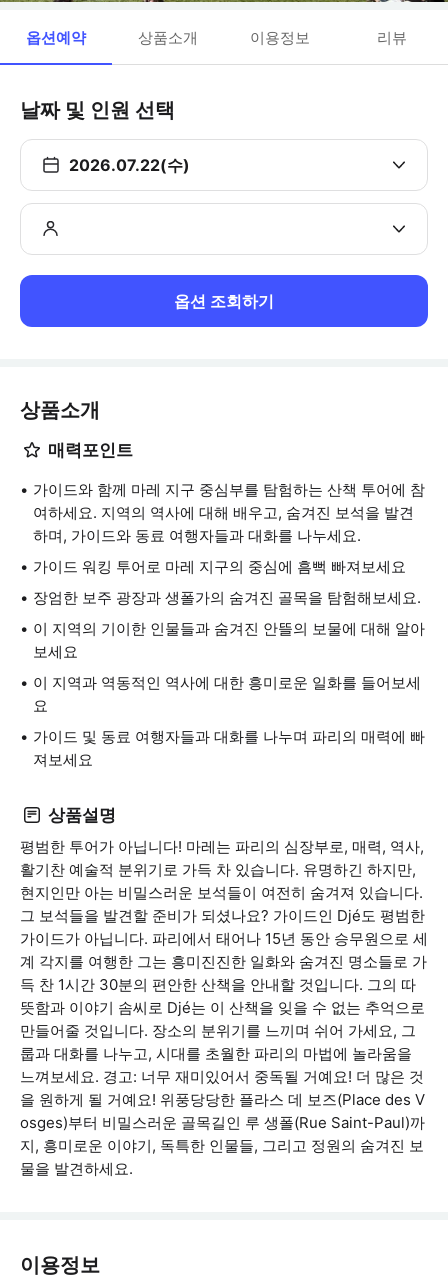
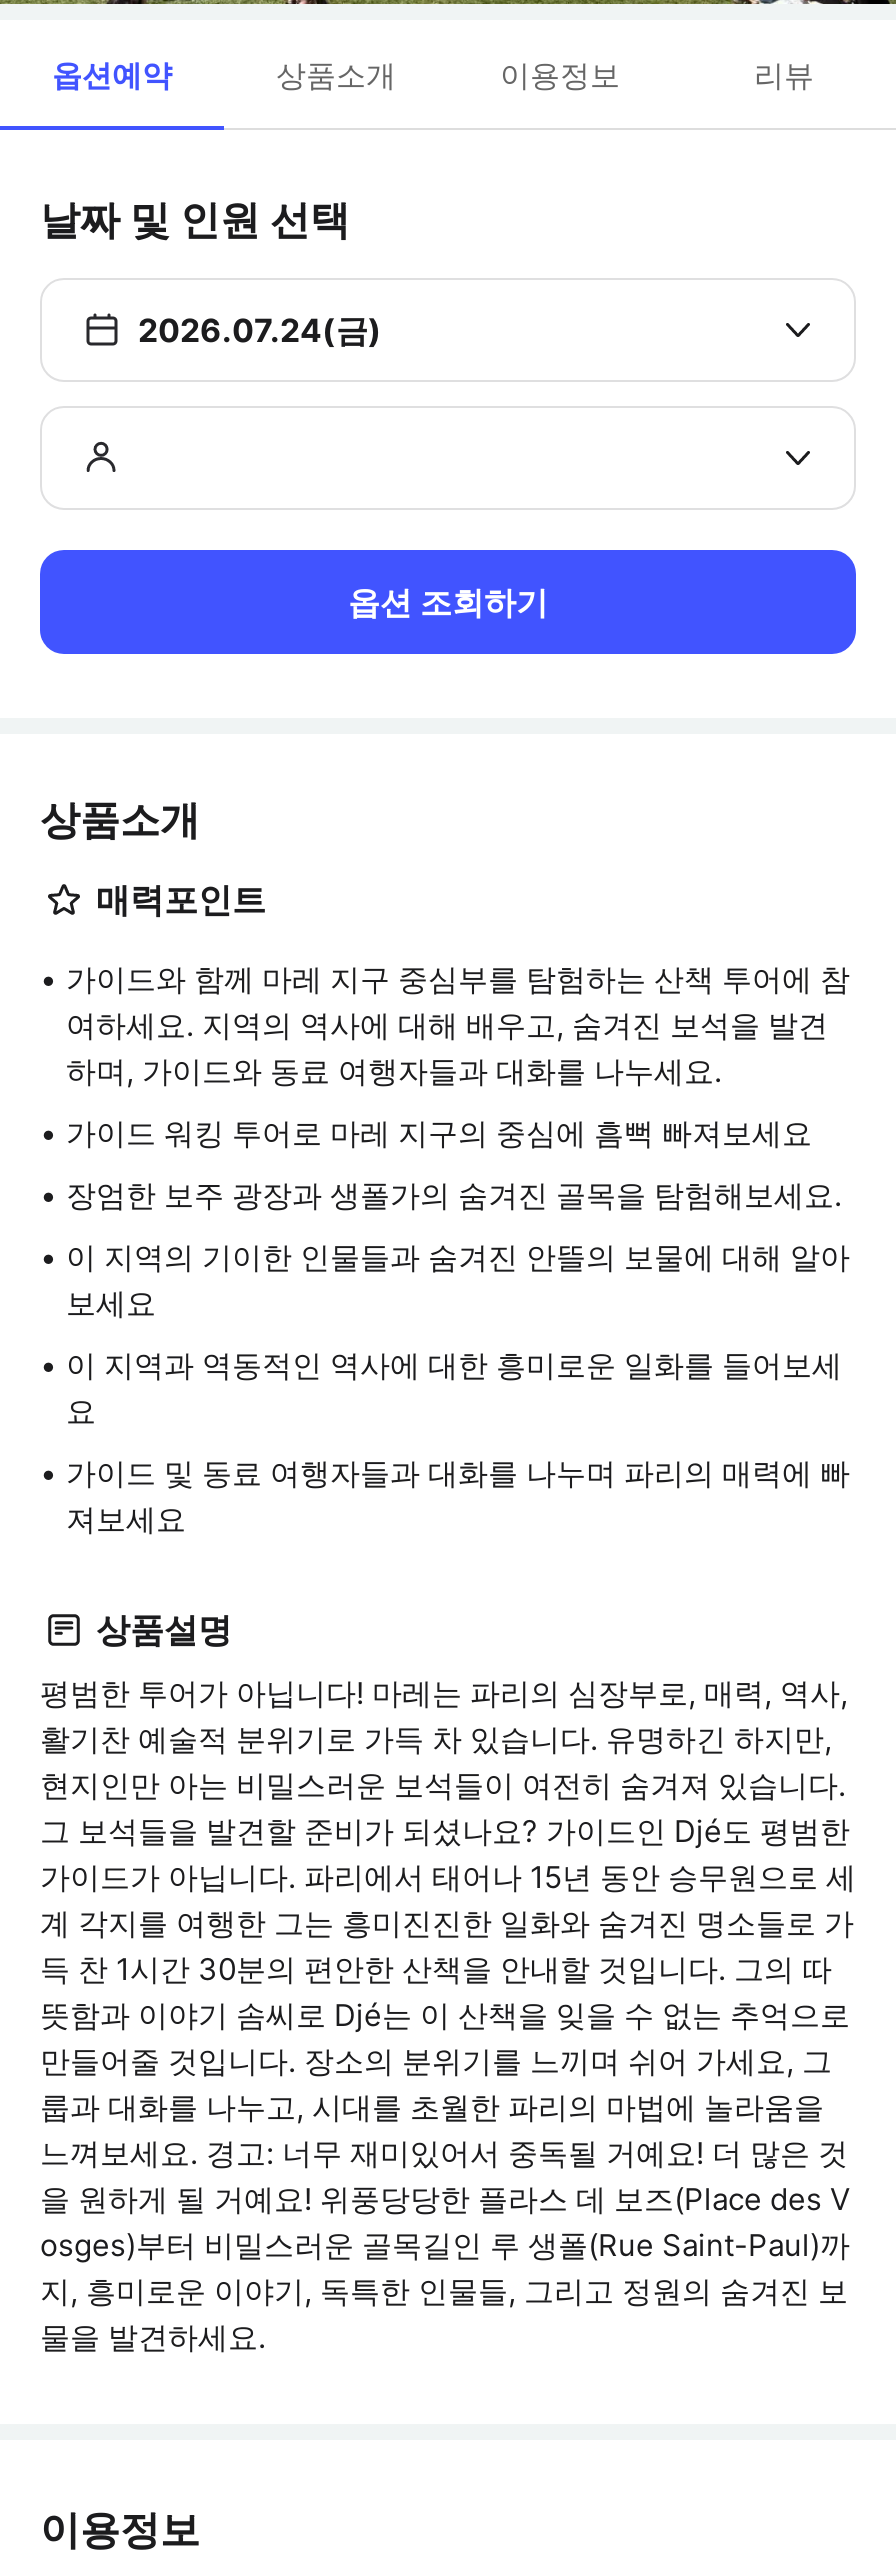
- 2026.07.22(수)
+ 2026.07.24(금)
